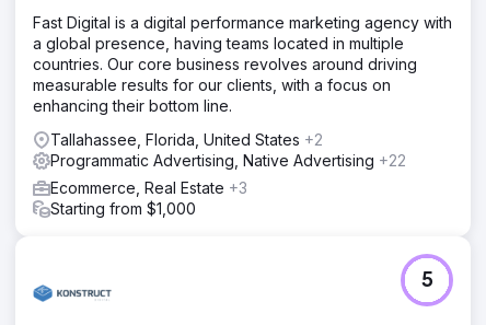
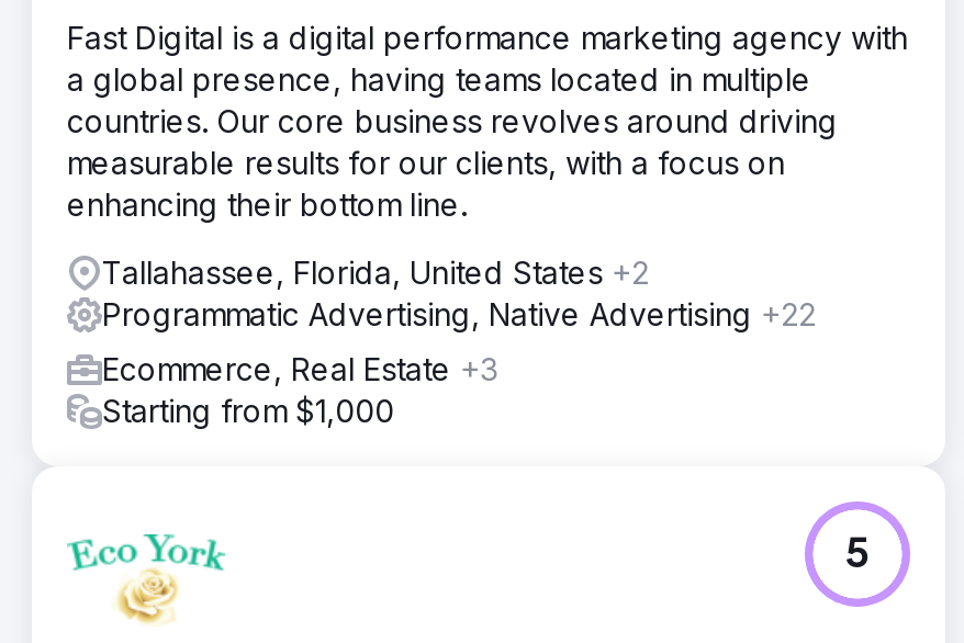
- [image]
+ [image]
